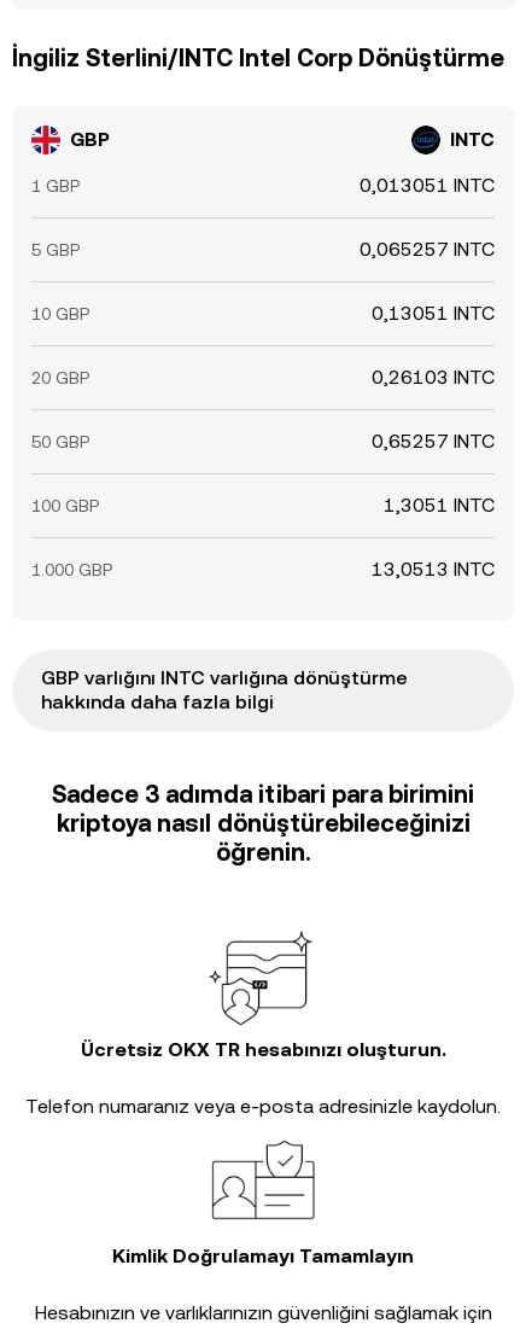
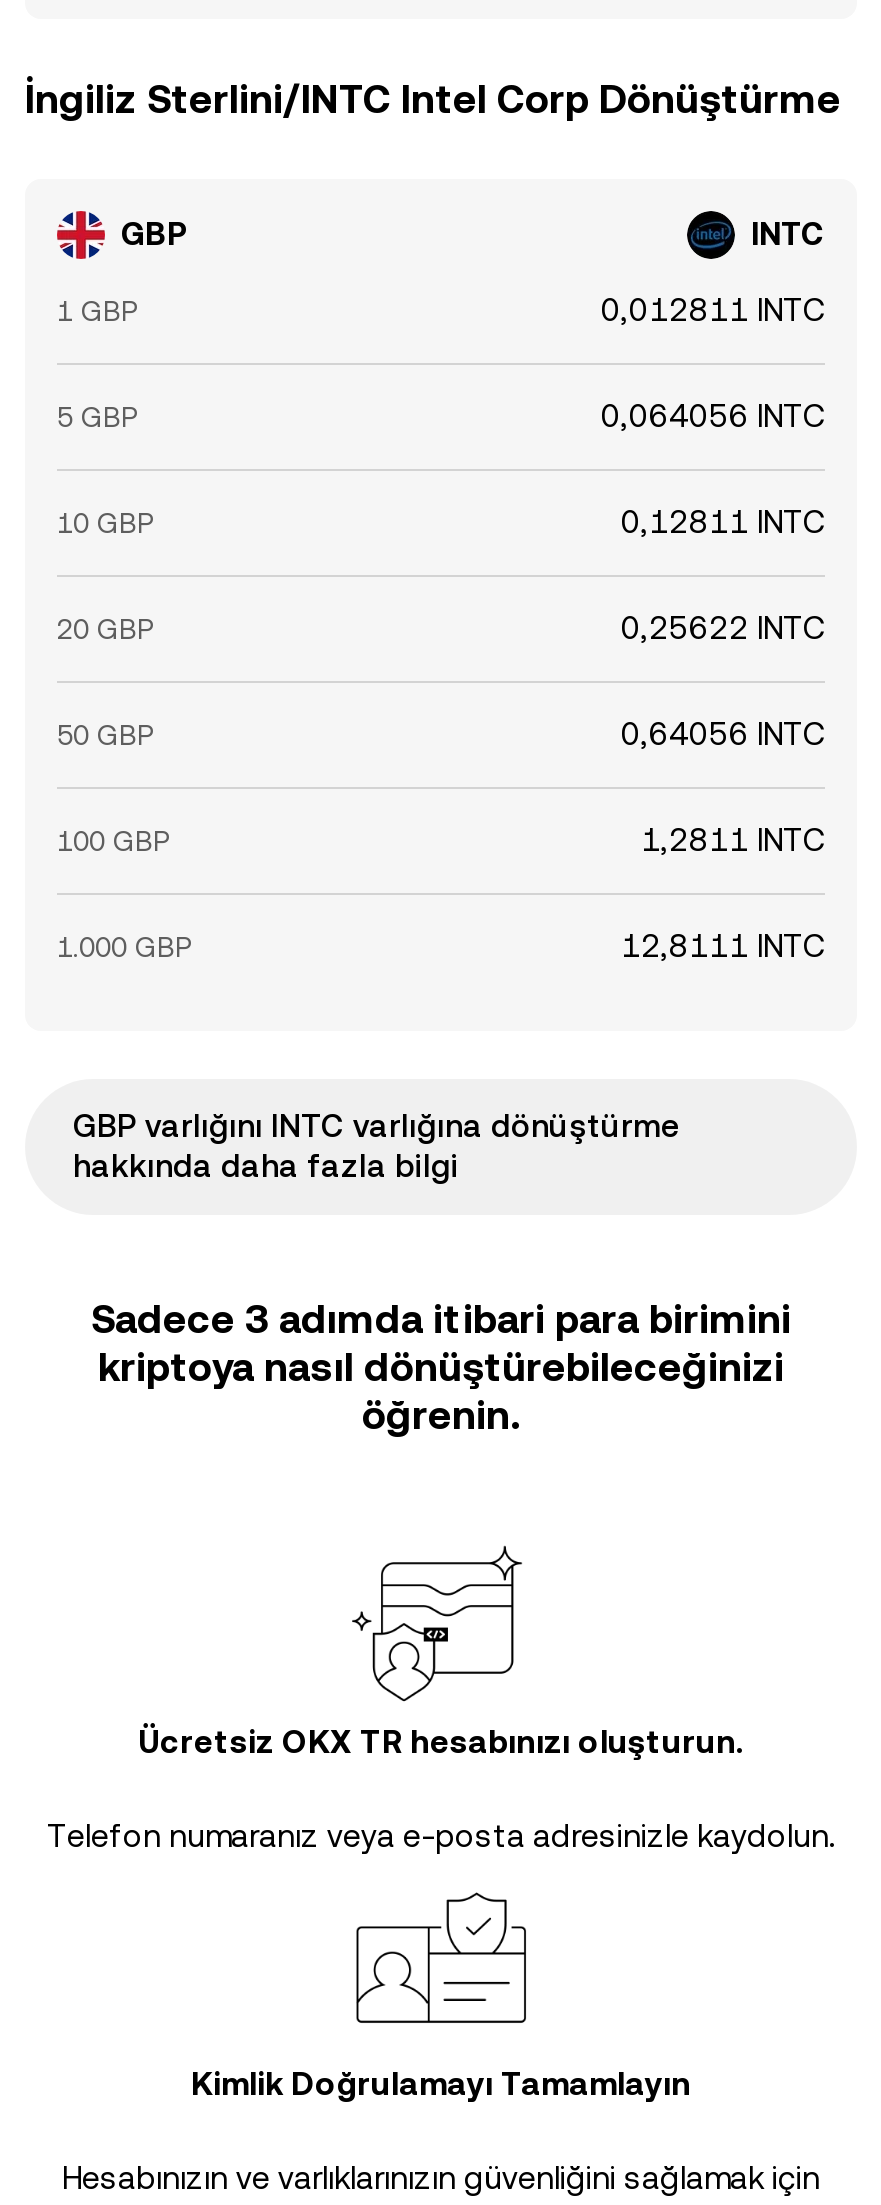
- 0,013051 INTC
+ 0,012811 INTC

- 0,065257 INTC
+ 0,064056 INTC

- 0,13051 INTC
+ 0,12811 INTC

- 0,26103 INTC
+ 0,25622 INTC

- 0,65257 INTC
+ 0,64056 INTC

- 1,3051 INTC
+ 1,2811 INTC

- 13,0513 INTC
+ 12,8111 INTC
